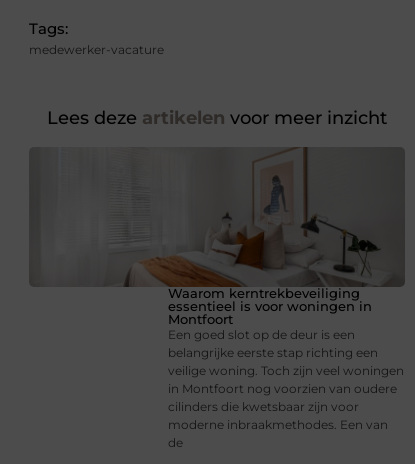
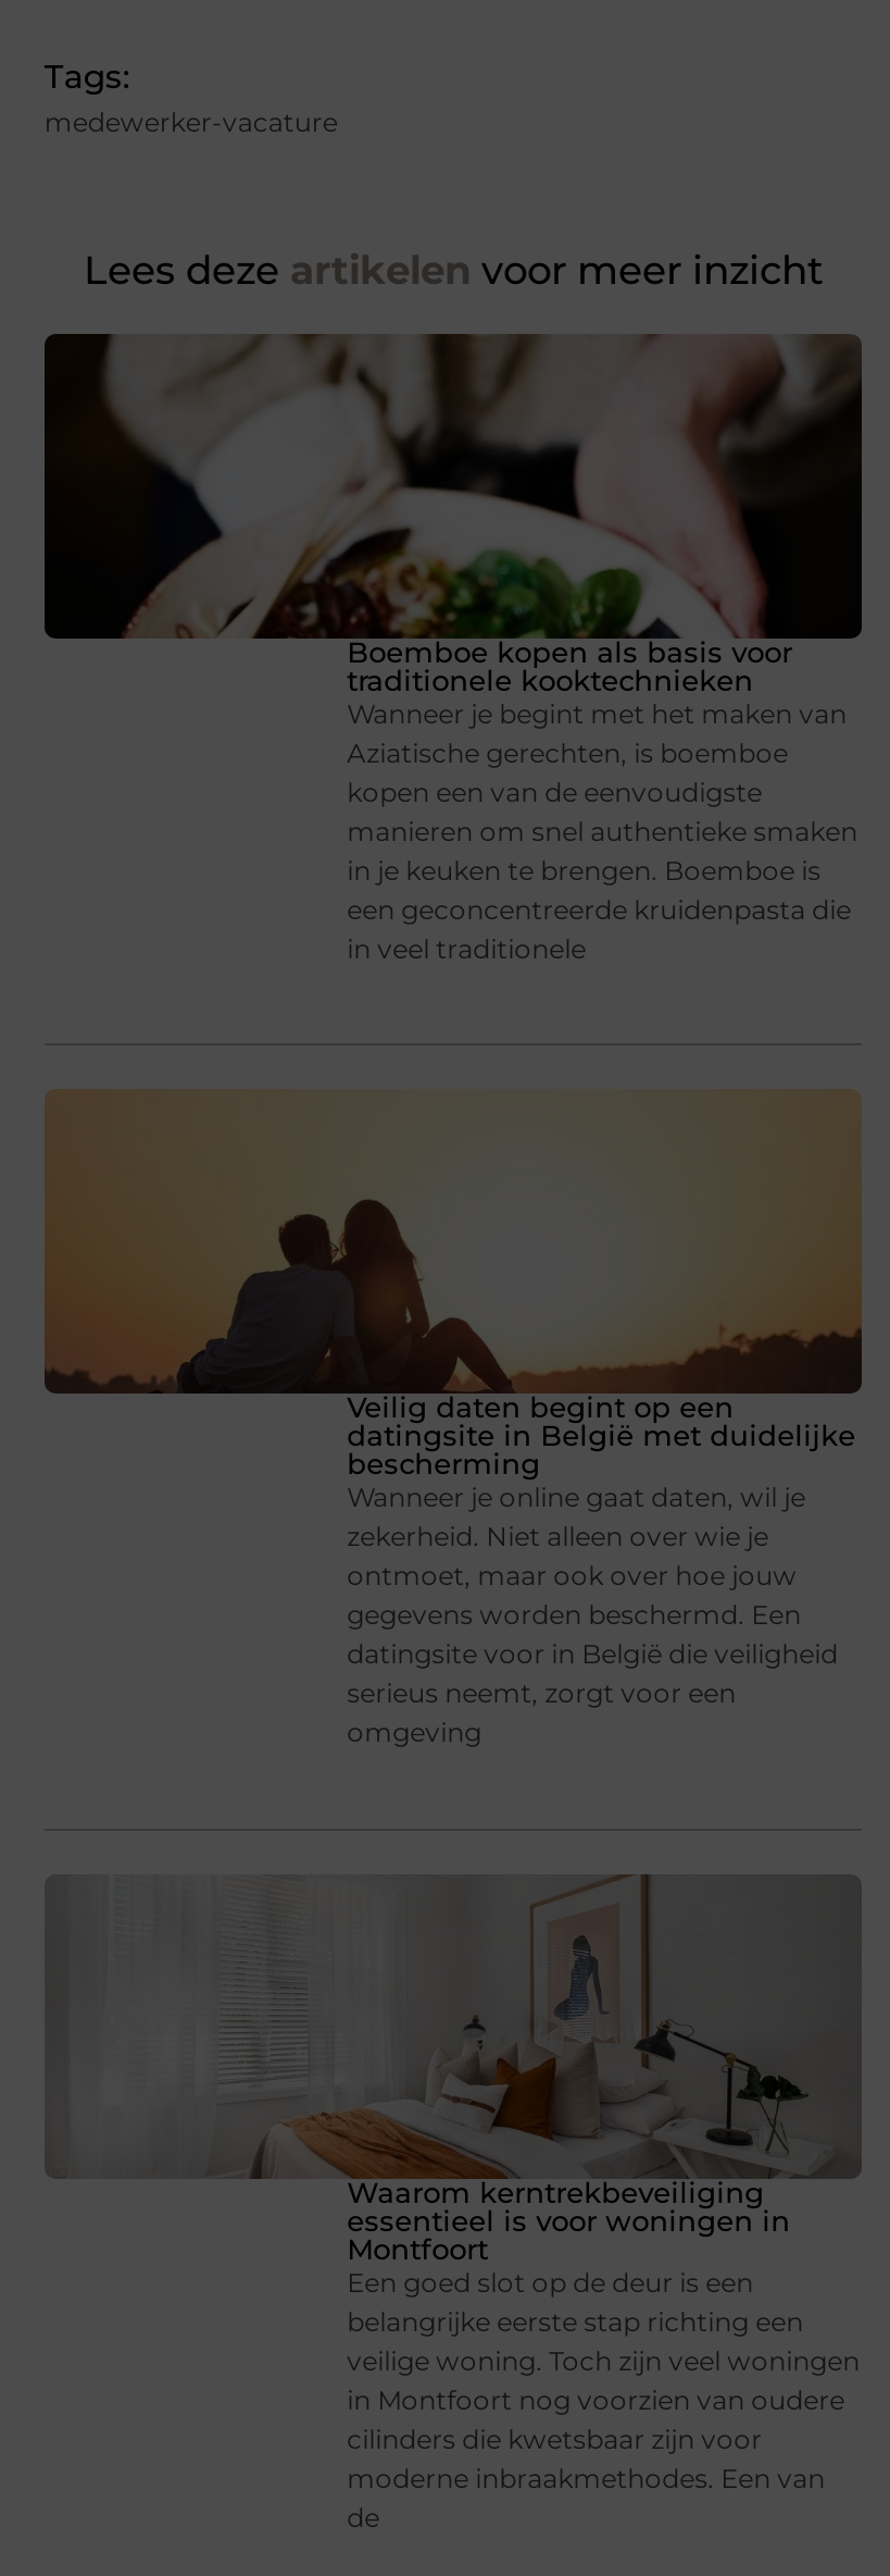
+ [image]
+ Veilig daten begint op een
+ datingsite in België met duidelijke
+ bescherming
+ Wanneer je online gaat daten, wil je
+ zekerheid. Niet alleen over wie je
+ ontmoet, maar ook over hoe jouw
+ gegevens worden beschermd. Een
+ datingsite voor in België die veiligheid
+ serieus neemt, zorgt voor een
+ omgeving

+ [image]
+ Boemboe kopen als basis voor
+ traditionele kooktechnieken
+ Wanneer je begint met het maken van
+ Aziatische gerechten, is boemboe
+ kopen een van de eenvoudigste
+ manieren om snel authentieke smaken
+ in je keuken te brengen. Boemboe is
+ een geconcentreerde kruidenpasta die
+ in veel traditionele
